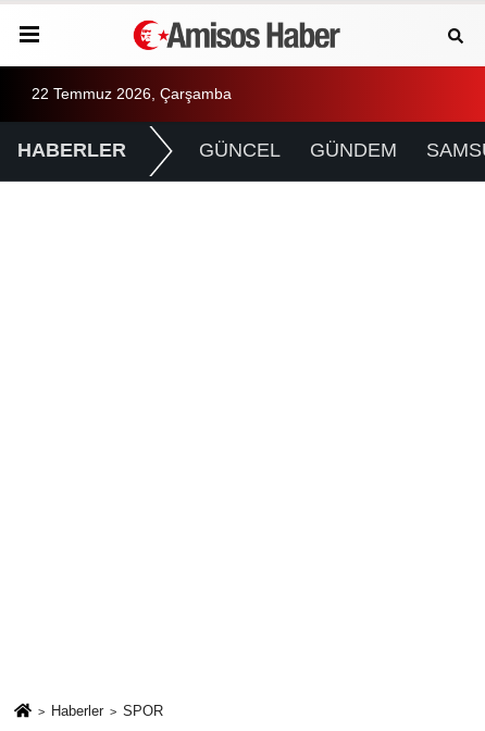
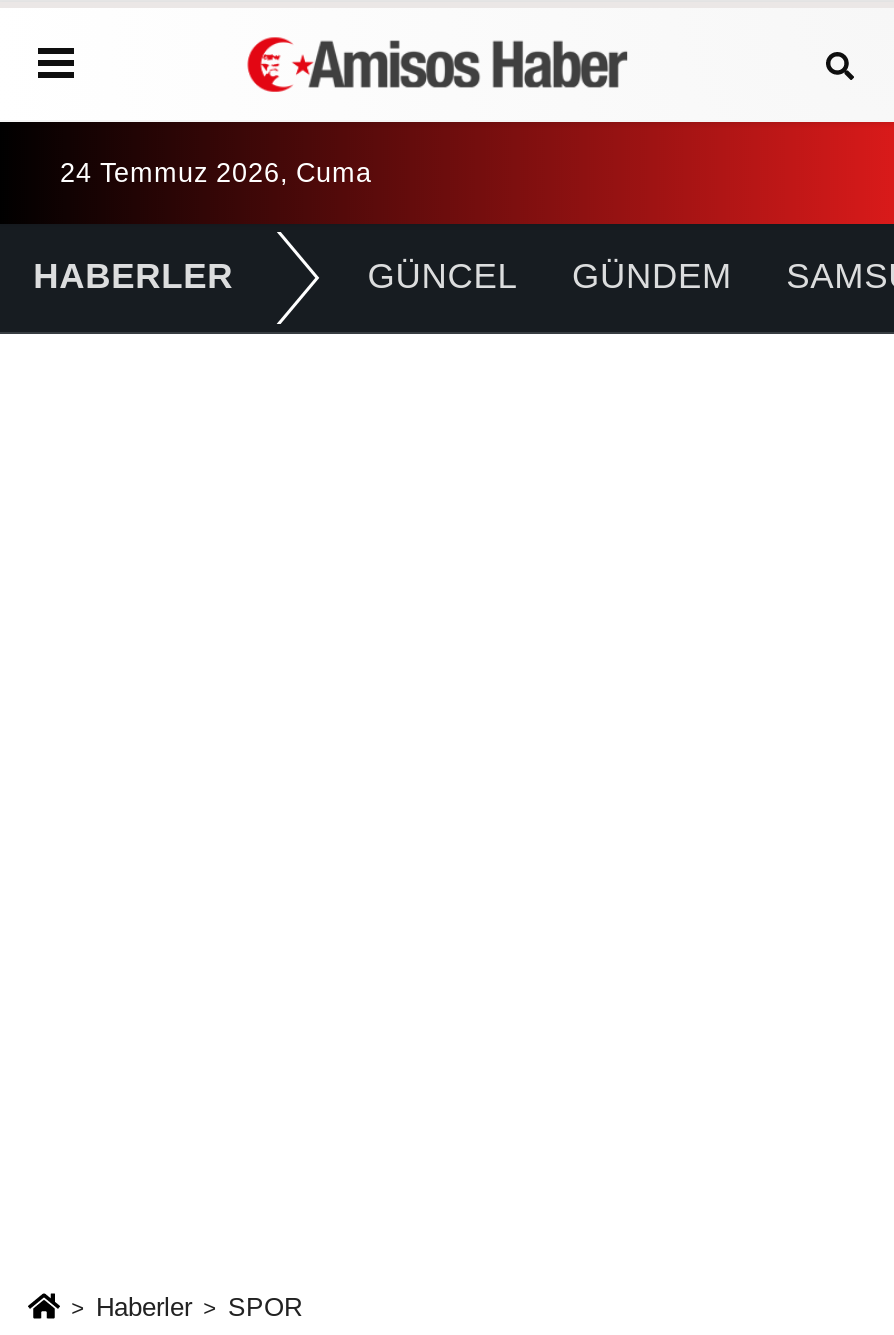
- 22 Temmuz 2026, Çarşamba
+ 24 Temmuz 2026, Cuma
